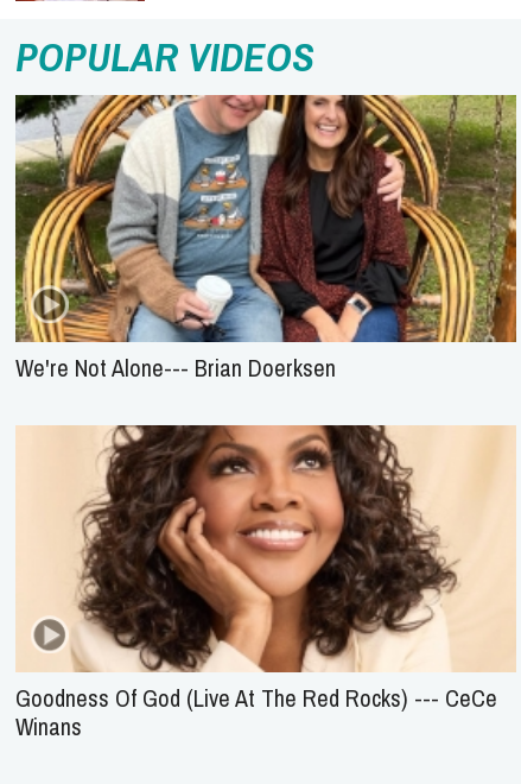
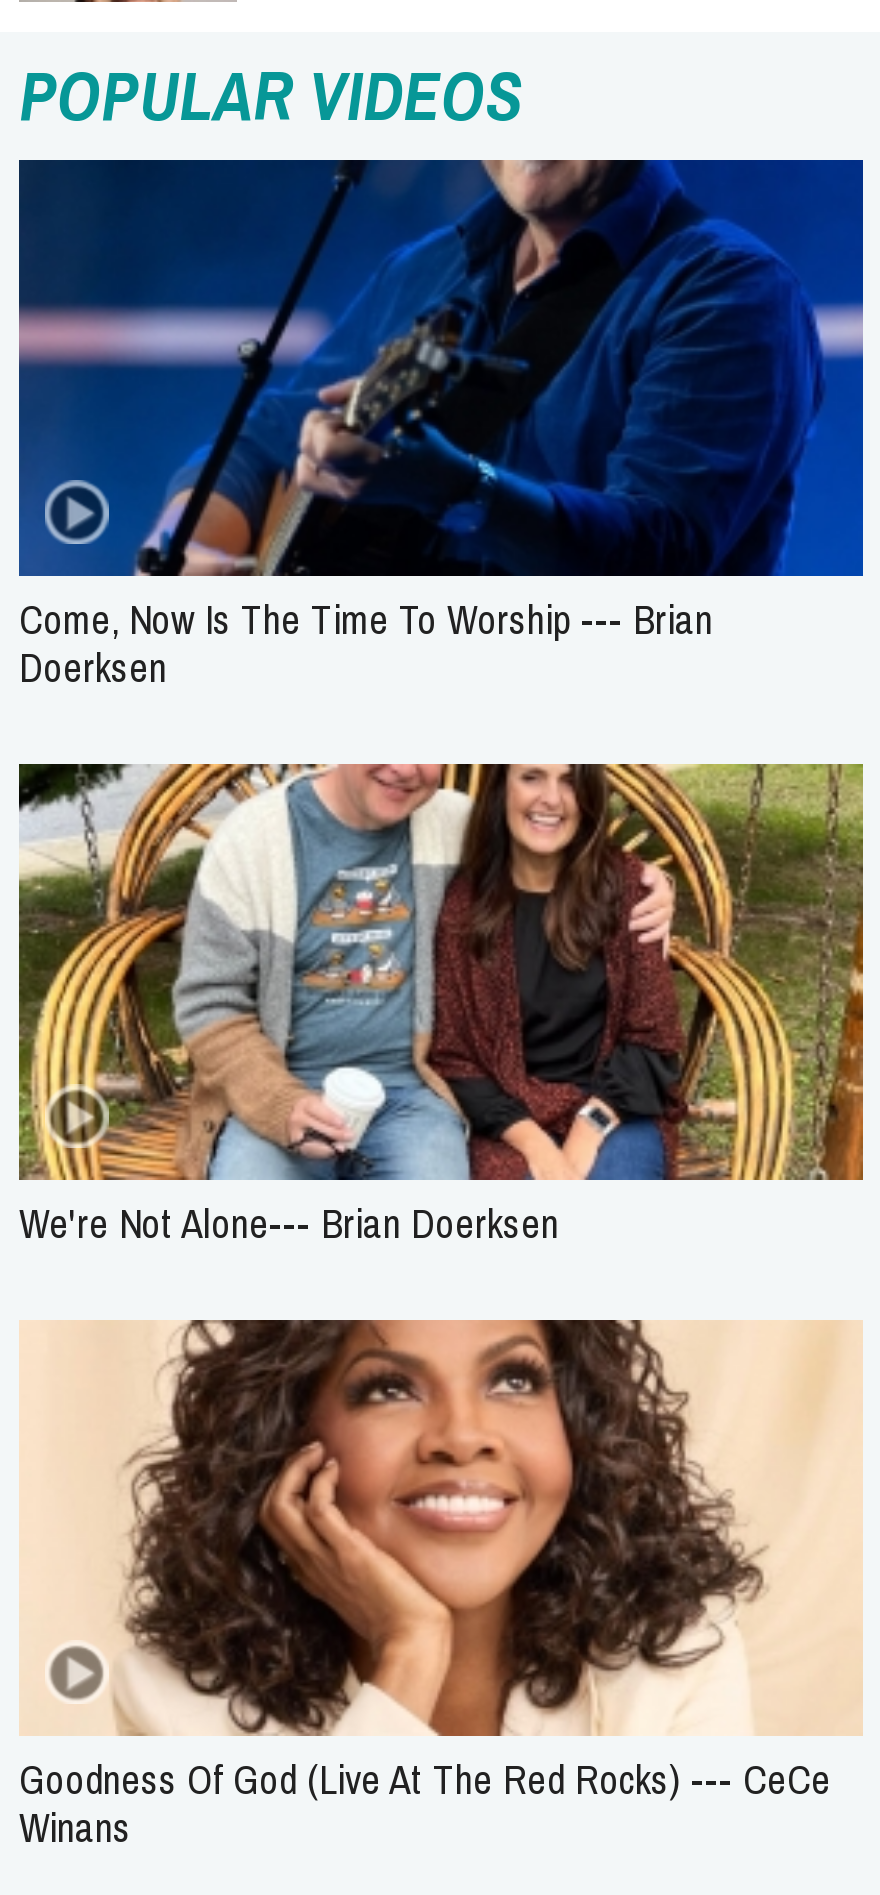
+ [image]
+ Come, Now Is The Time To Worship --- Brian
+ Doerksen
